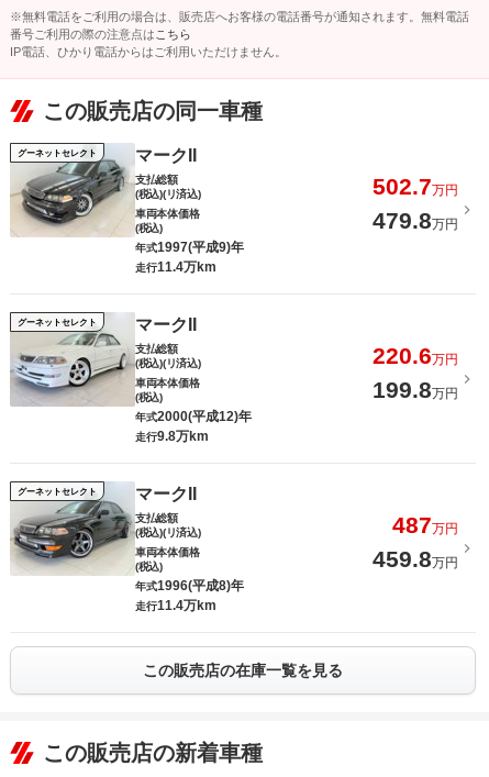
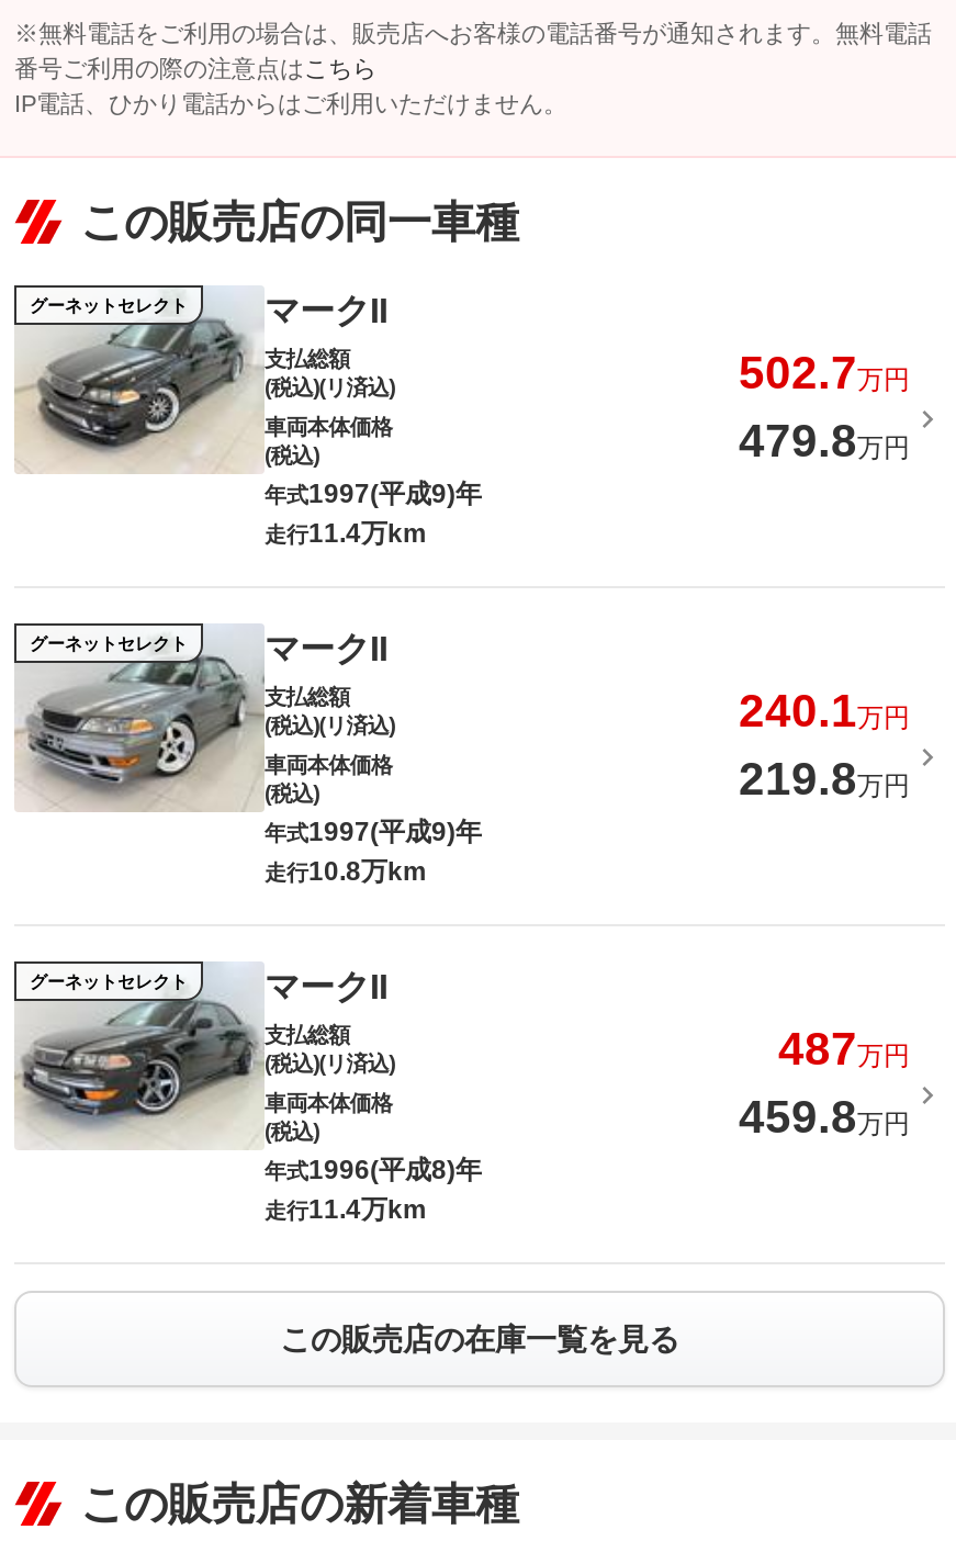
- [image]
- 年式2000(平成12)年
+ [image]
+ 年式1997(平成9)年

- 220.6万円
+ 240.1万円

- 199.8万円
+ 219.8万円

- 走行9.8万km
+ 走行10.8万km
